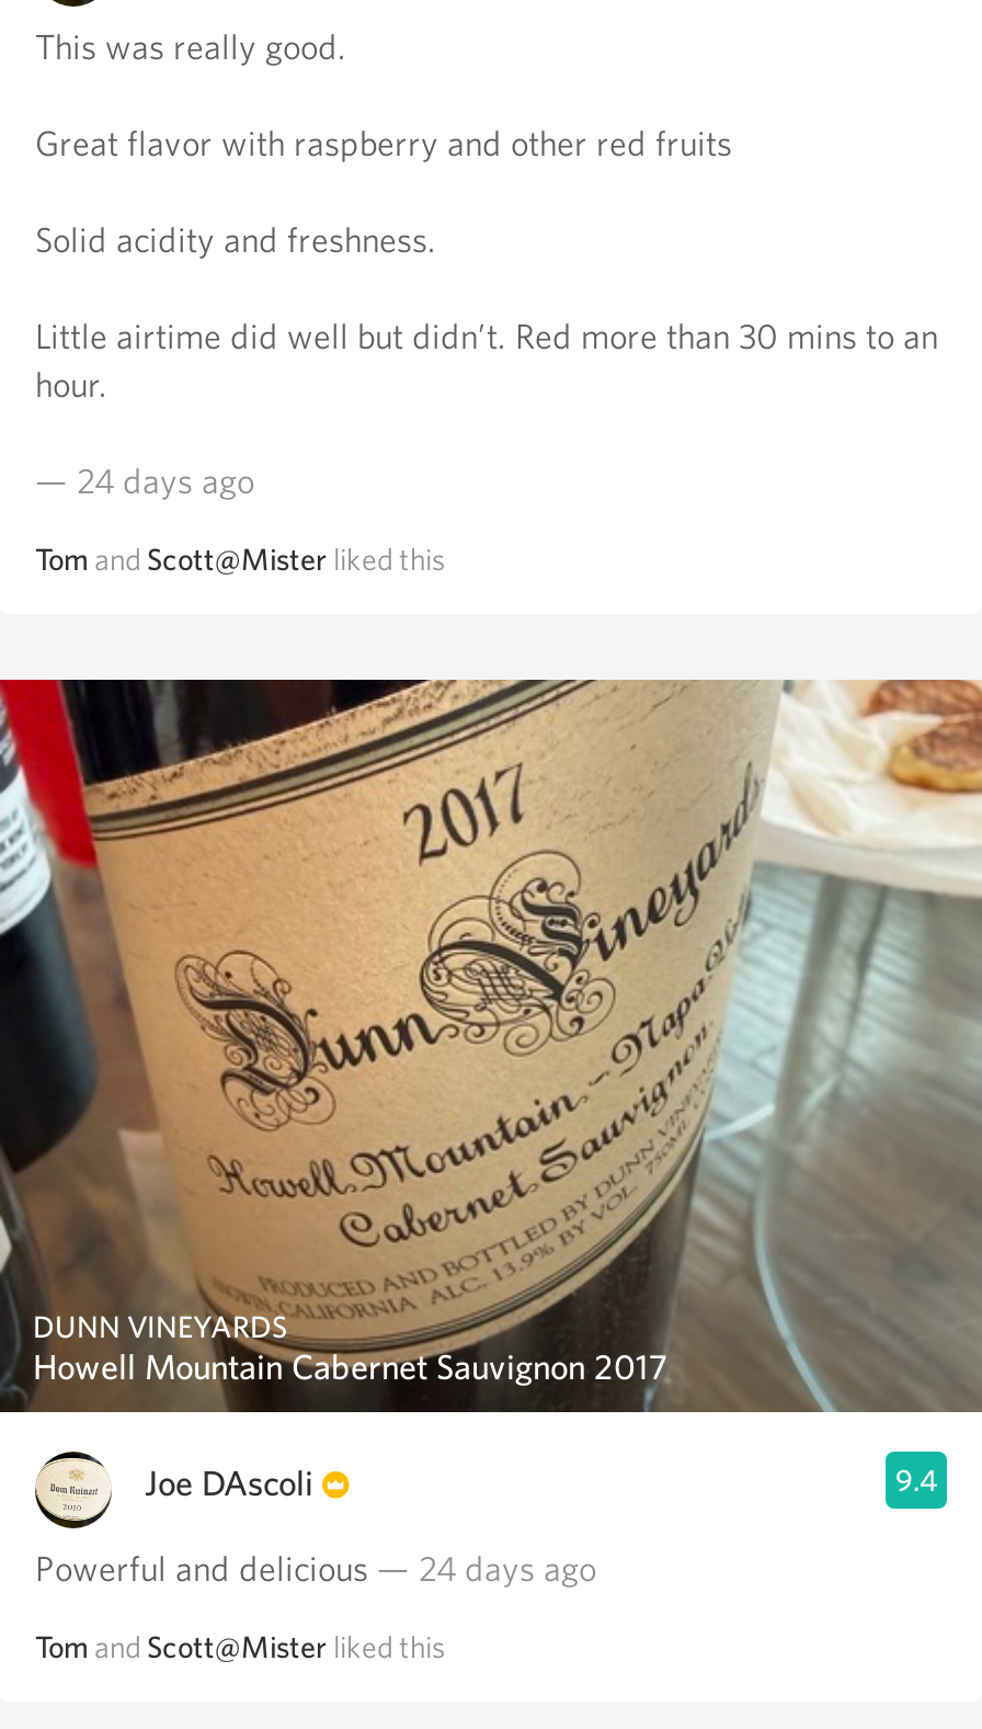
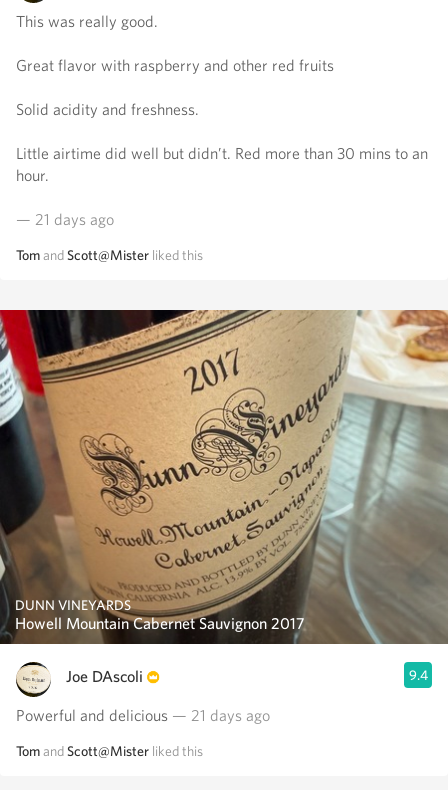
- — 24 days ago
+ — 21 days ago

- Powerful and delicious — 24 days ago
+ Powerful and delicious — 21 days ago
